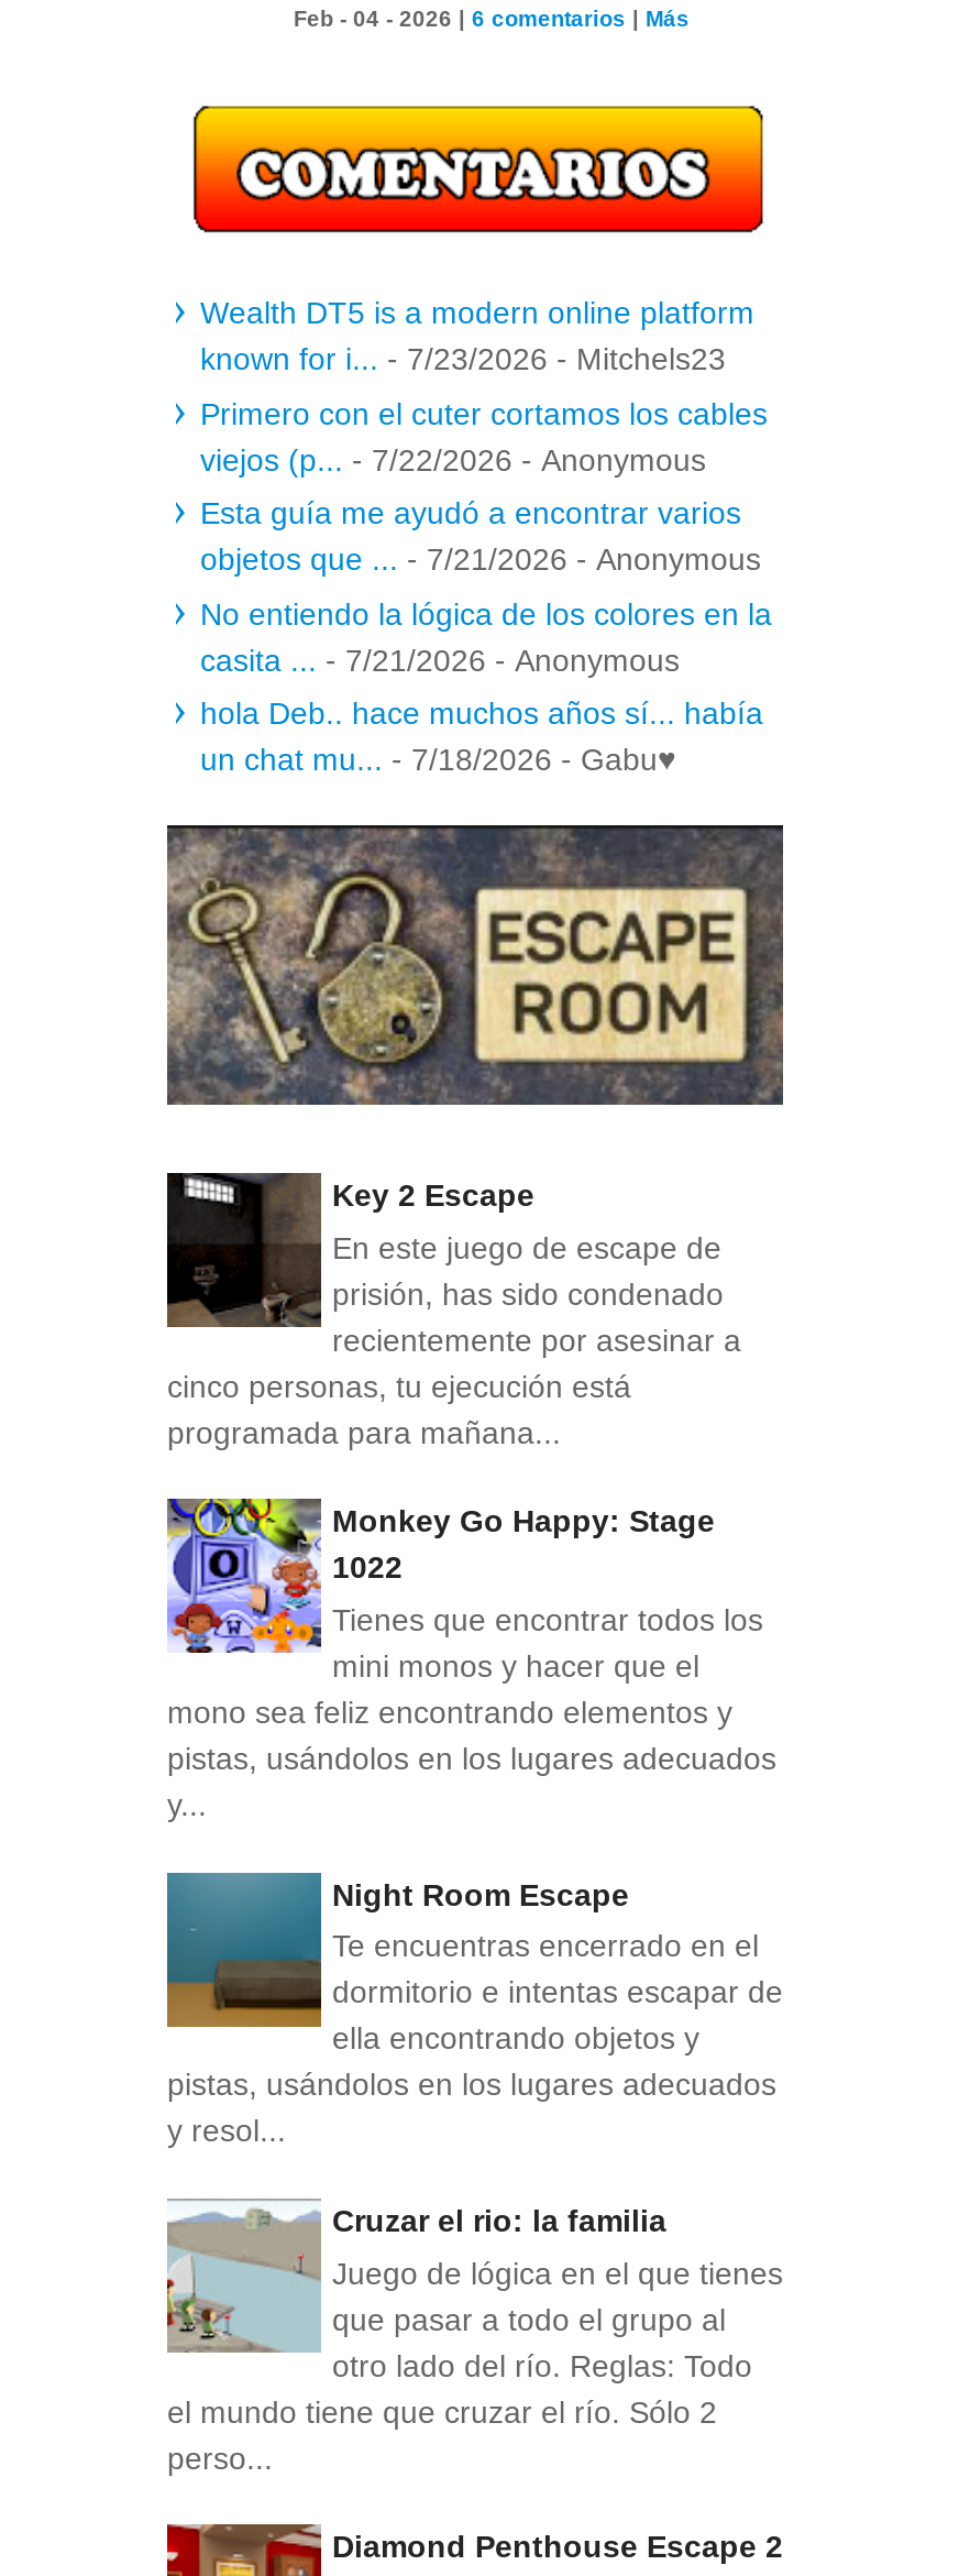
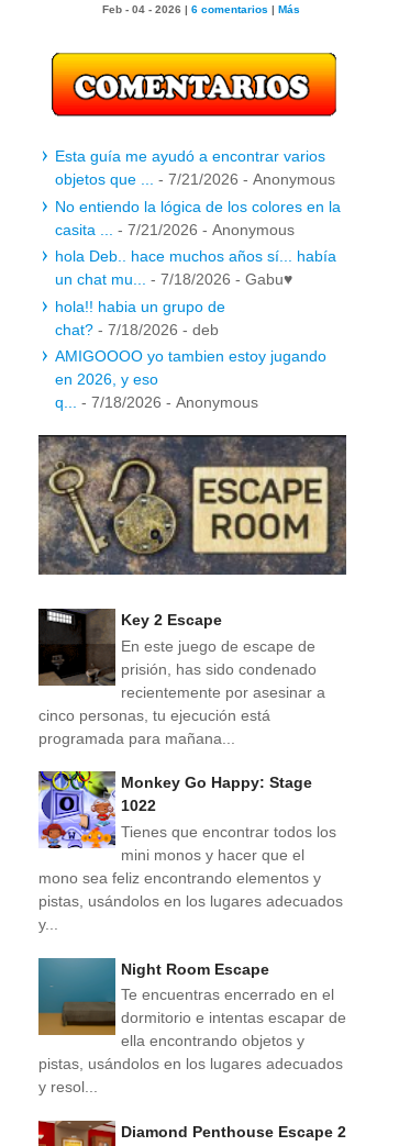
- Wealth DT5 is a modern online platform
- known for i... - 7/23/2026 - Mitchels23
- Primero con el cuter cortamos los cables
- viejos (p... - 7/22/2026 - Anonymous

+ hola!! habia un grupo de
+ chat? - 7/18/2026 - deb
+ AMIGOOOO yo tambien estoy jugando
+ en 2026, y eso
+ q... - 7/18/2026 - Anonymous

moved down: [image] | Key 2 Escape | En este juego de escape de | ... | pistas, usándolos en los lugares adecuados | y resol...

- [image]
- Cruzar el rio: la familia
- Juego de lógica en el que tienes
- que pasar a todo el grupo al
- otro lado del río. Reglas: Todo
- el mundo tiene que cruzar el río. Sólo 2
- perso...
